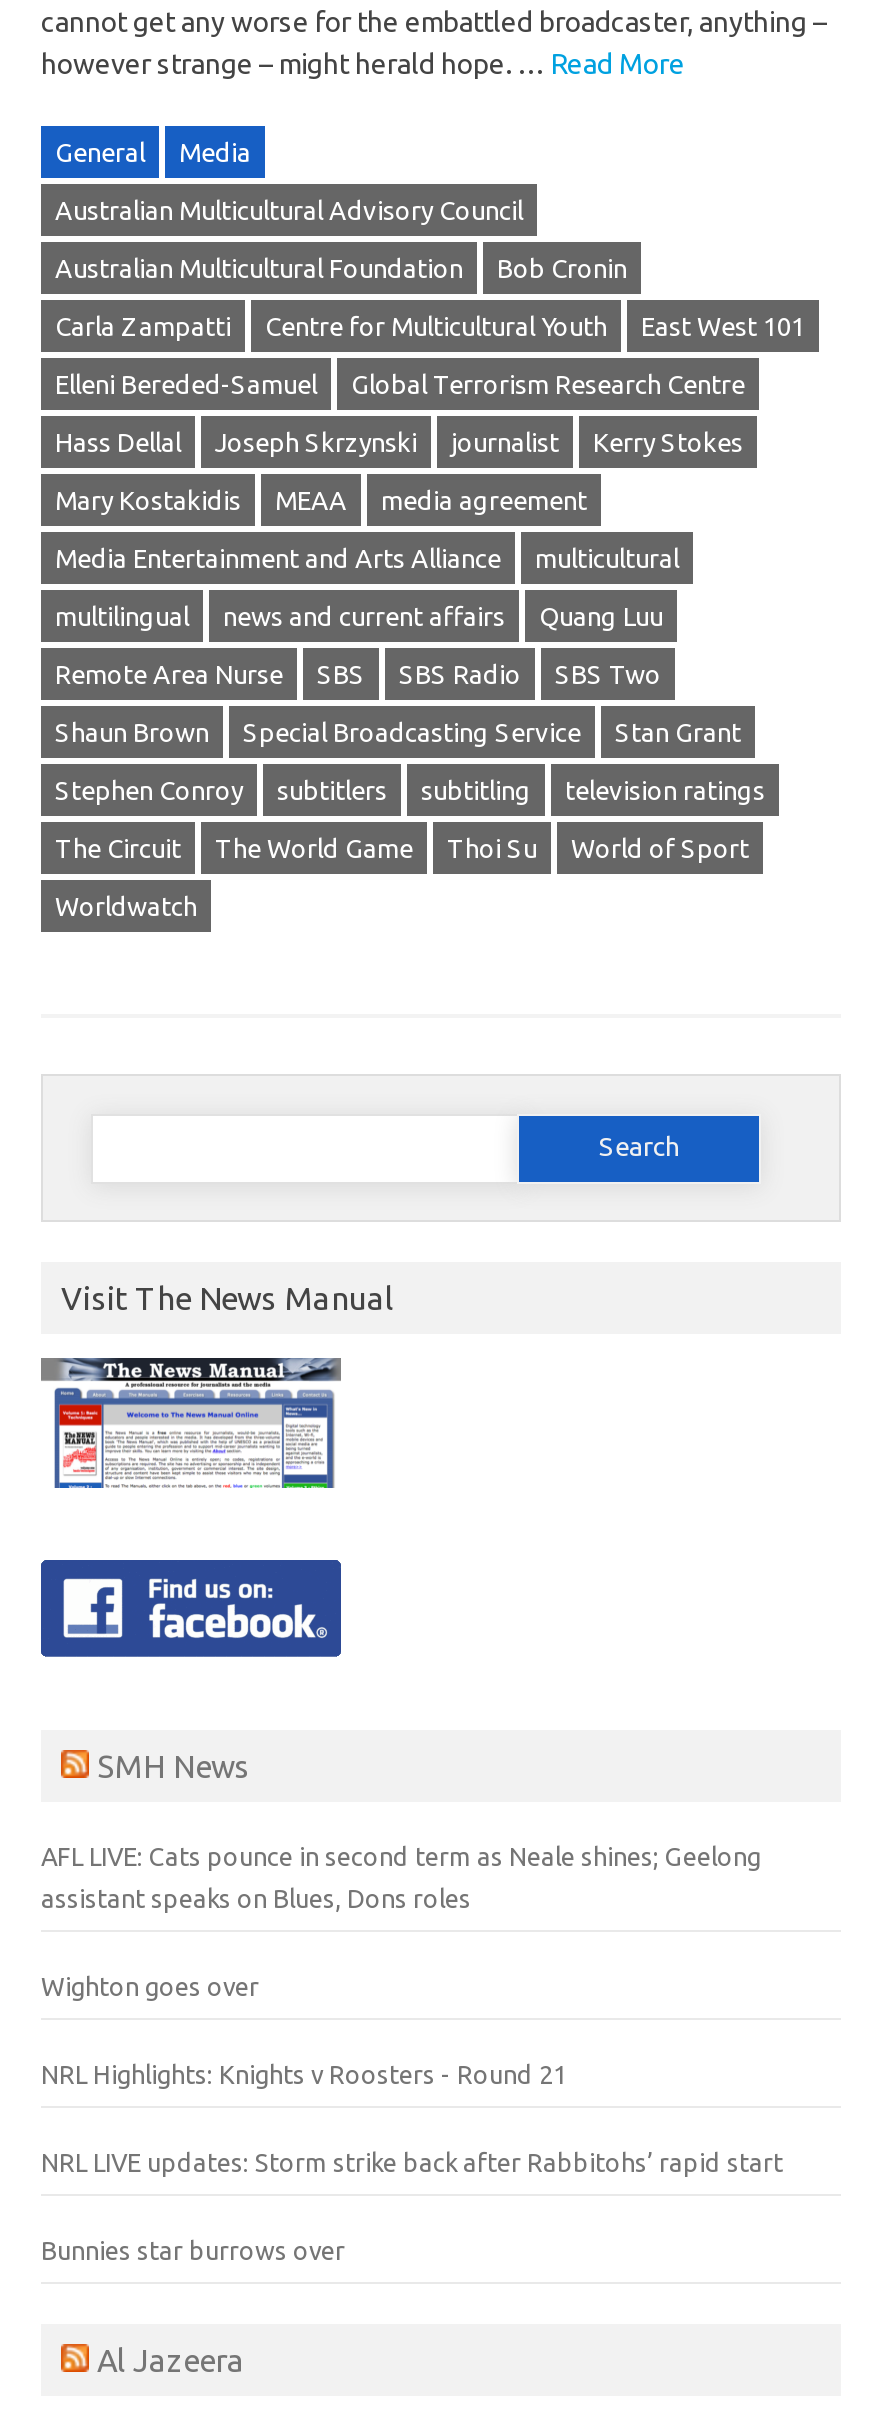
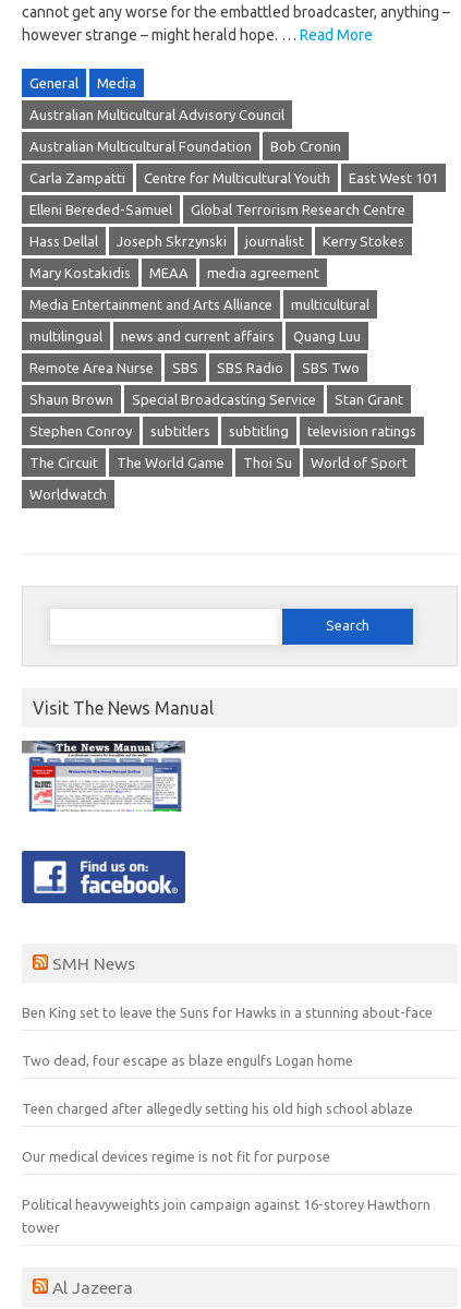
- AFL LIVE: Cats pounce in second term as Neale shines; Geelong
+ Ben King set to leave the Suns for Hawks in a stunning about-face

- assistant speaks on Blues, Dons roles
+ Two dead, four escape as blaze engulfs Logan home

- Wighton goes over
+ Teen charged after allegedly setting his old high school ablaze

- NRL Highlights: Knights v Roosters - Round 21
+ Our medical devices regime is not fit for purpose

- NRL LIVE updates: Storm strike back after Rabbitohs’ rapid start
+ Political heavyweights join campaign against 16-storey Hawthorn

- Bunnies star burrows over
+ tower
